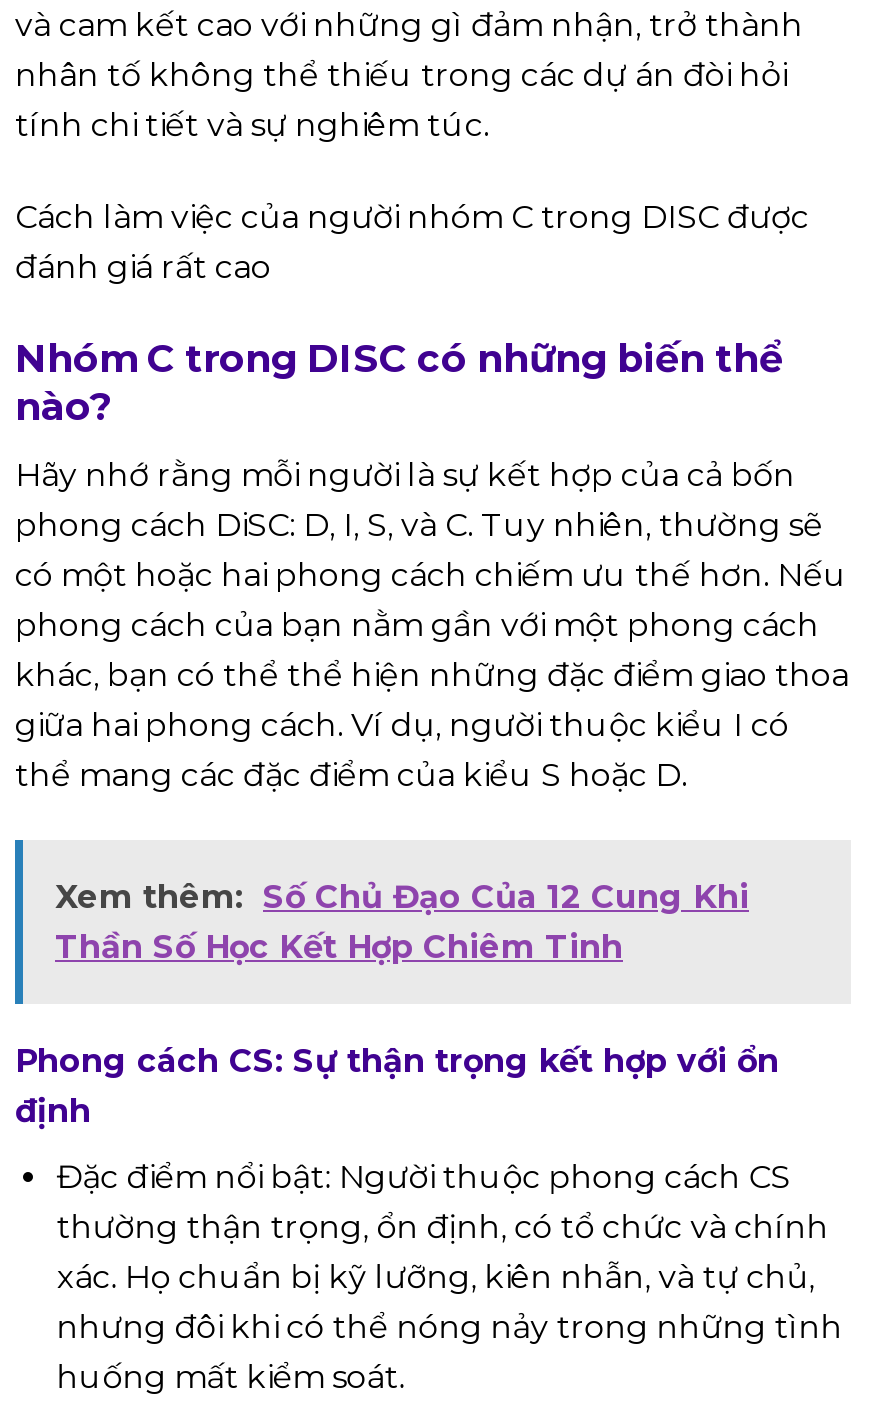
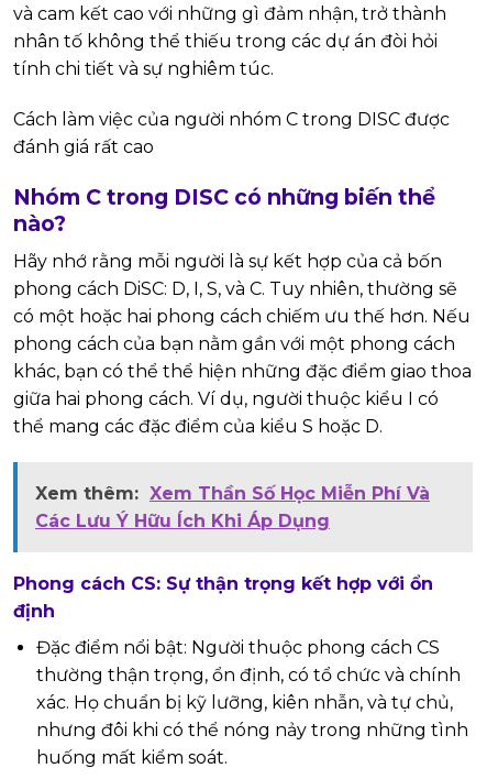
- Xem thêm: Số Chủ Đạo Của 12 Cung Khi
- Thần Số Học Kết Hợp Chiêm Tinh
+ Xem thêm: Xem Thần Số Học Miễn Phí Và
+ Các Lưu Ý Hữu Ích Khi Áp Dụng
